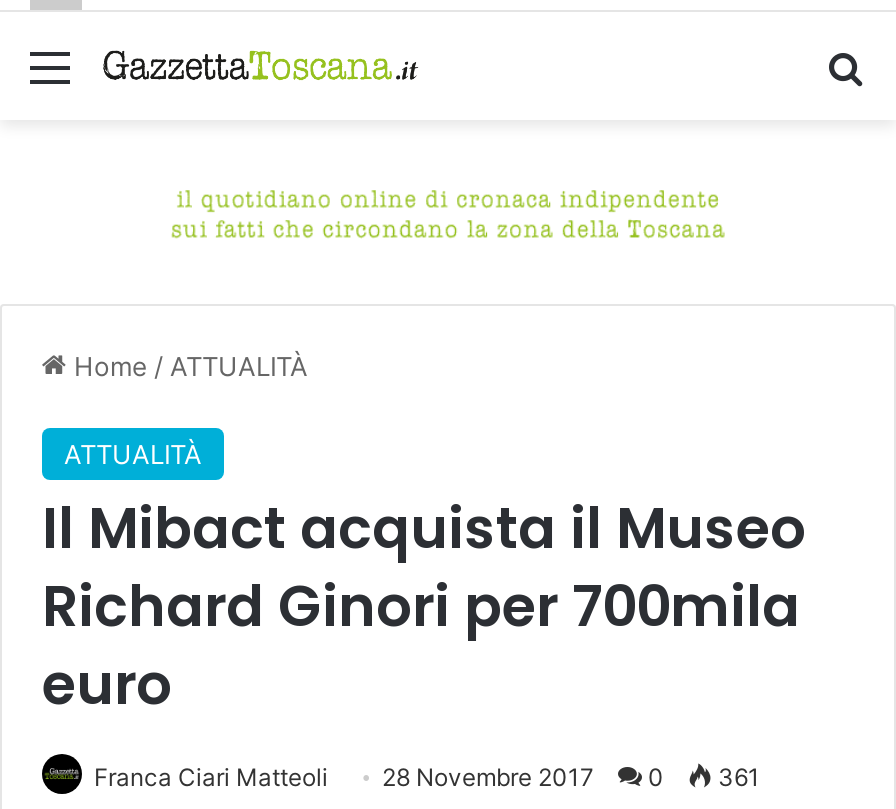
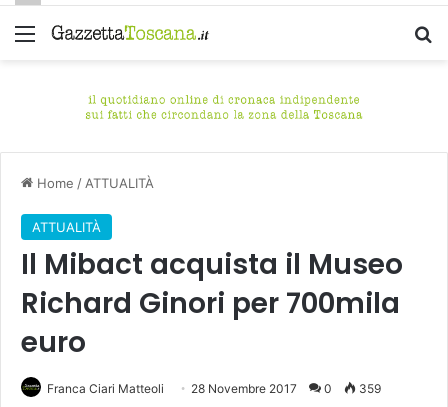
- Franca Ciari Matteoli 28 Novembre 2017 0 361
+ Franca Ciari Matteoli 28 Novembre 2017 0 359
